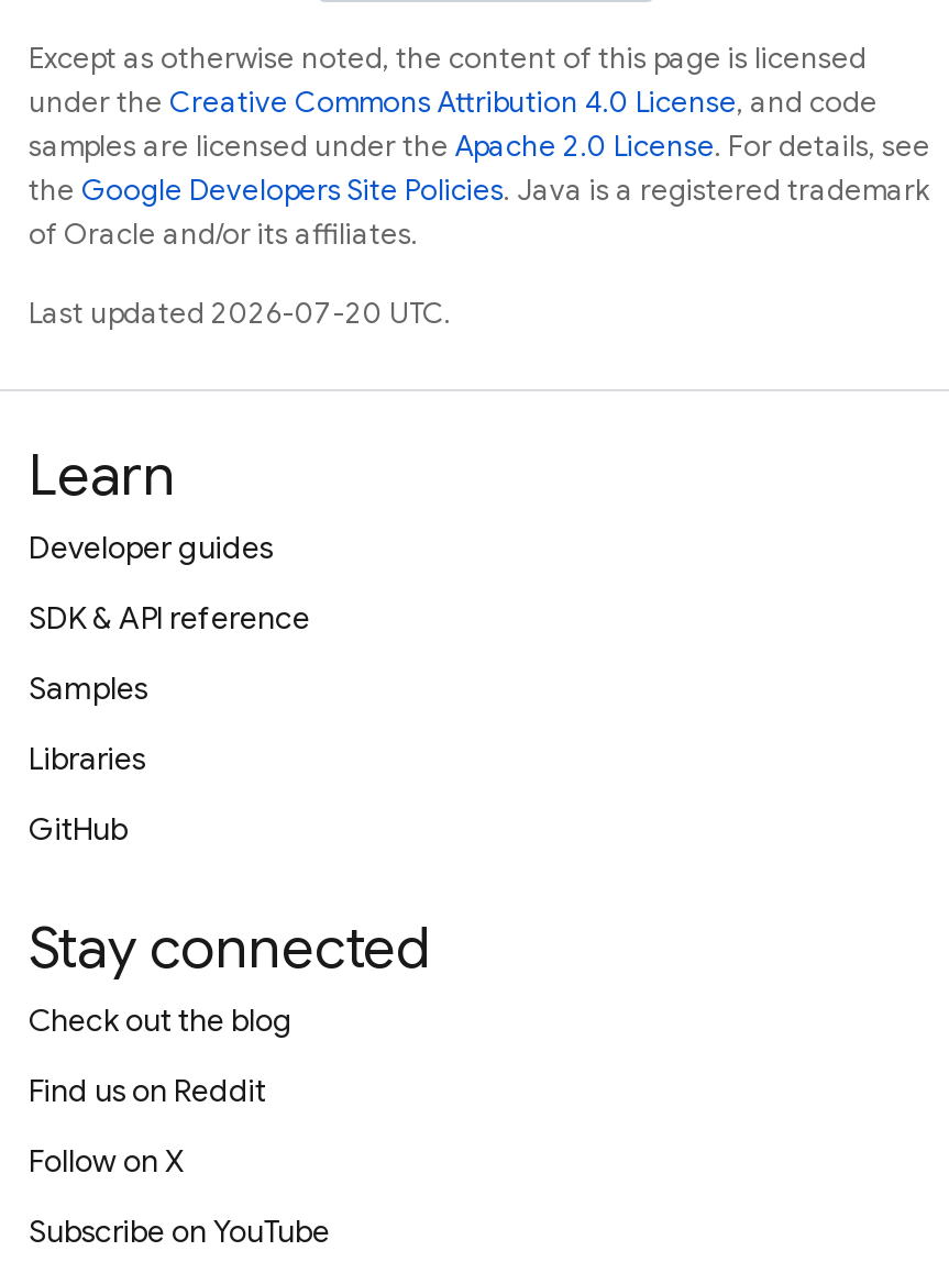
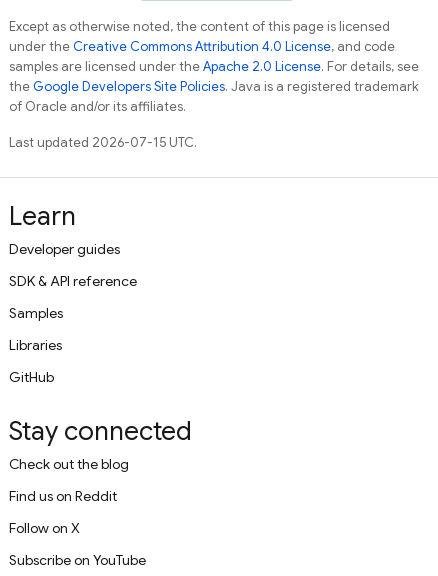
- Last updated 2026-07-20 UTC.
+ Last updated 2026-07-15 UTC.
